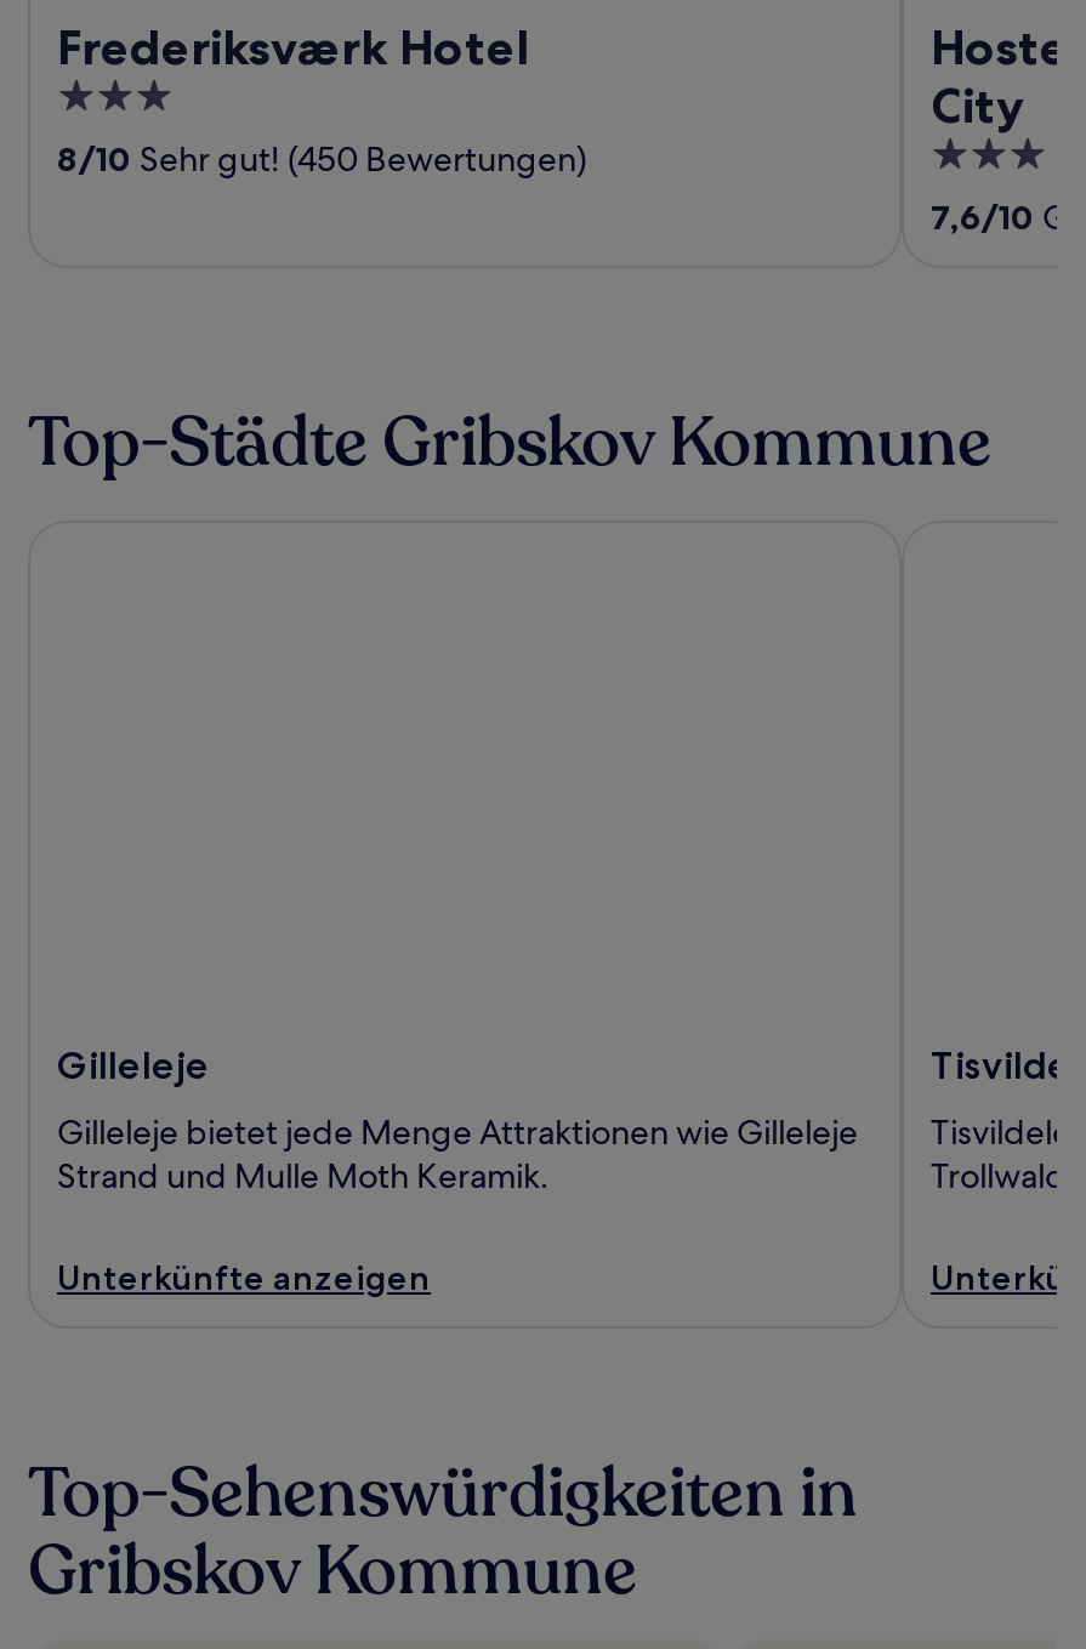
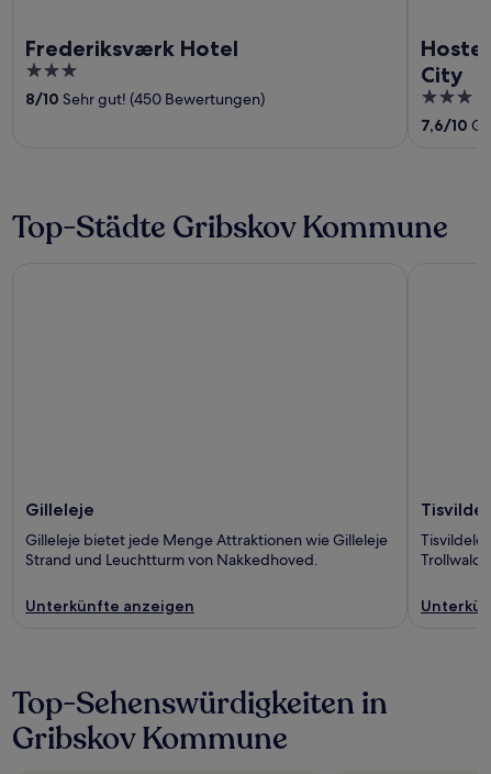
- Strand und Mulle Moth Keramik.
+ Strand und Leuchtturm von Nakkedhoved.
